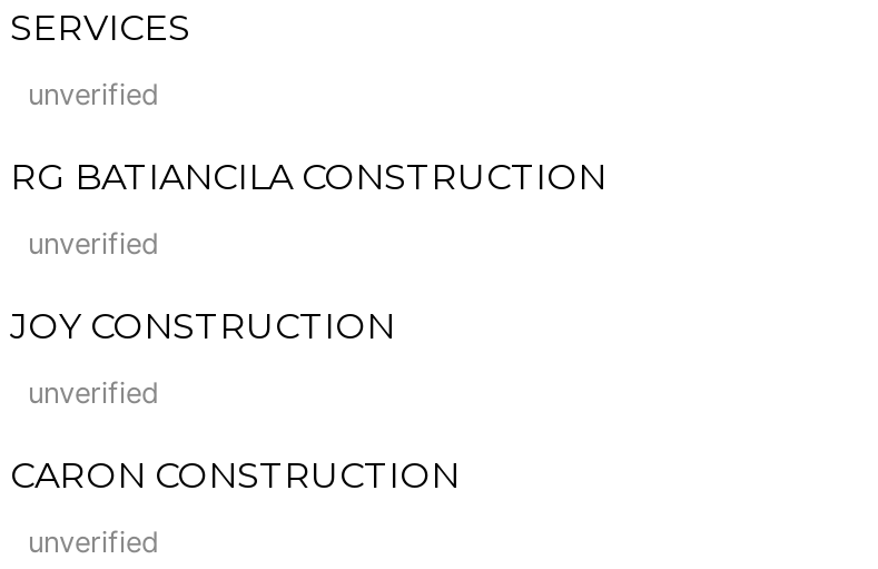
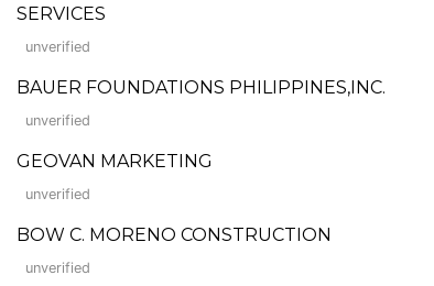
- RG BATIANCILA CONSTRUCTION
+ BAUER FOUNDATIONS PHILIPPINES,INC.

- JOY CONSTRUCTION
+ GEOVAN MARKETING

- CARON CONSTRUCTION
+ BOW C. MORENO CONSTRUCTION
